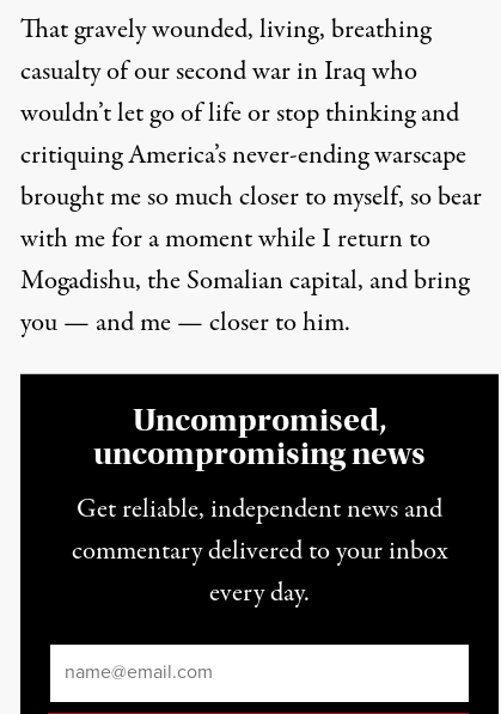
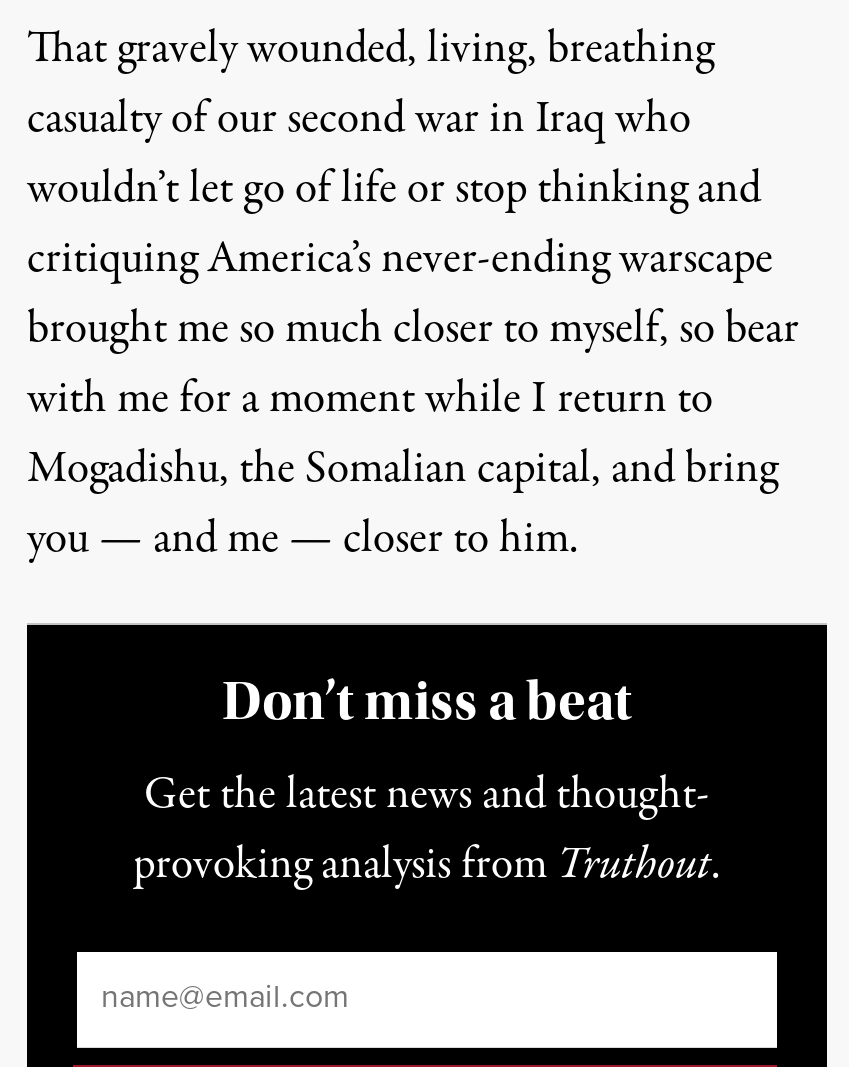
- Uncompromised,
- uncompromising news
+ Don’t miss a beat

- Get reliable, independent news and
- commentary delivered to your inbox
- every day.
+ Get the latest news and thought-
+ provoking analysis from Truthout.
